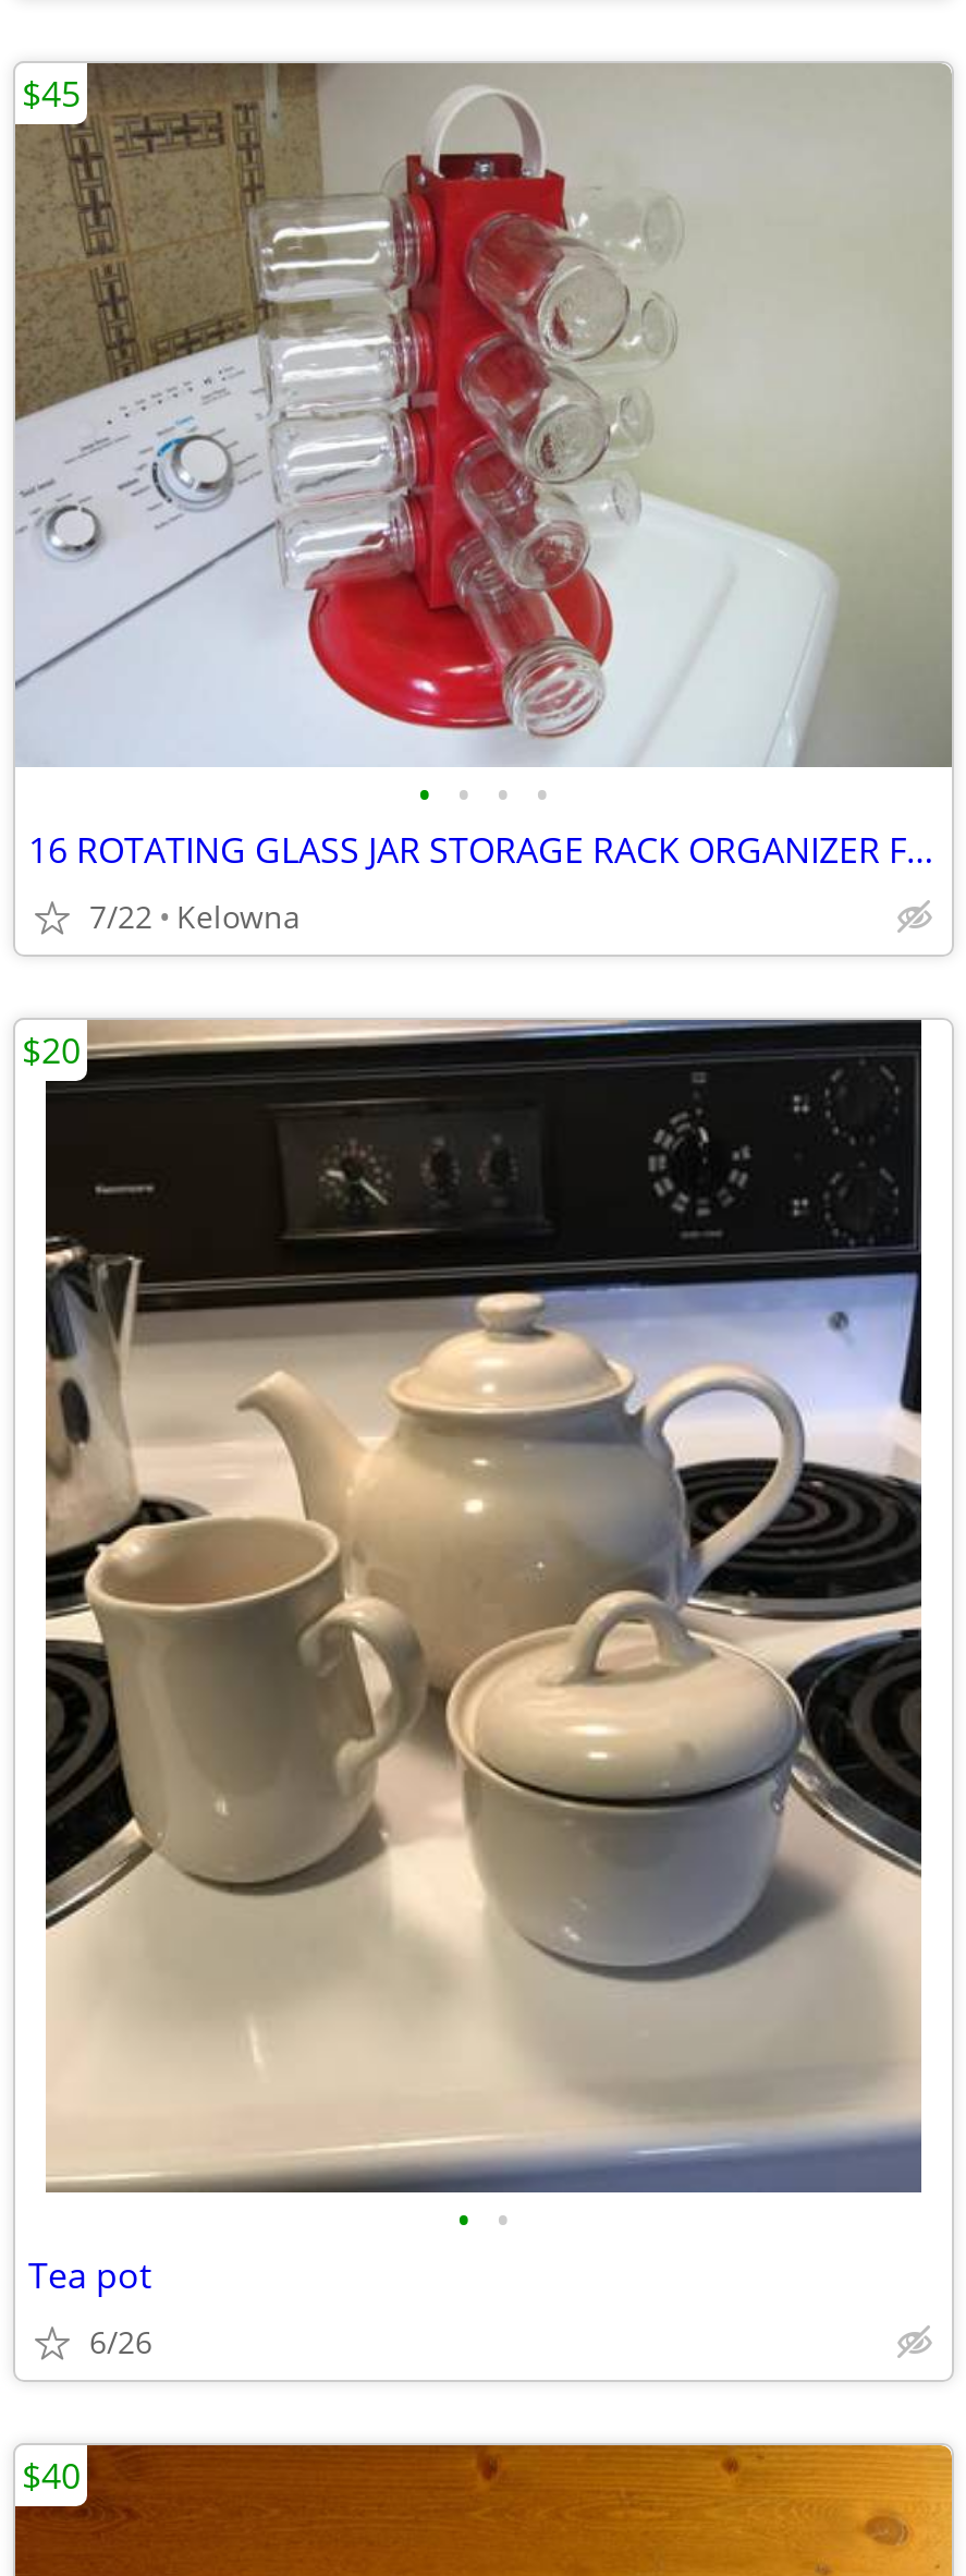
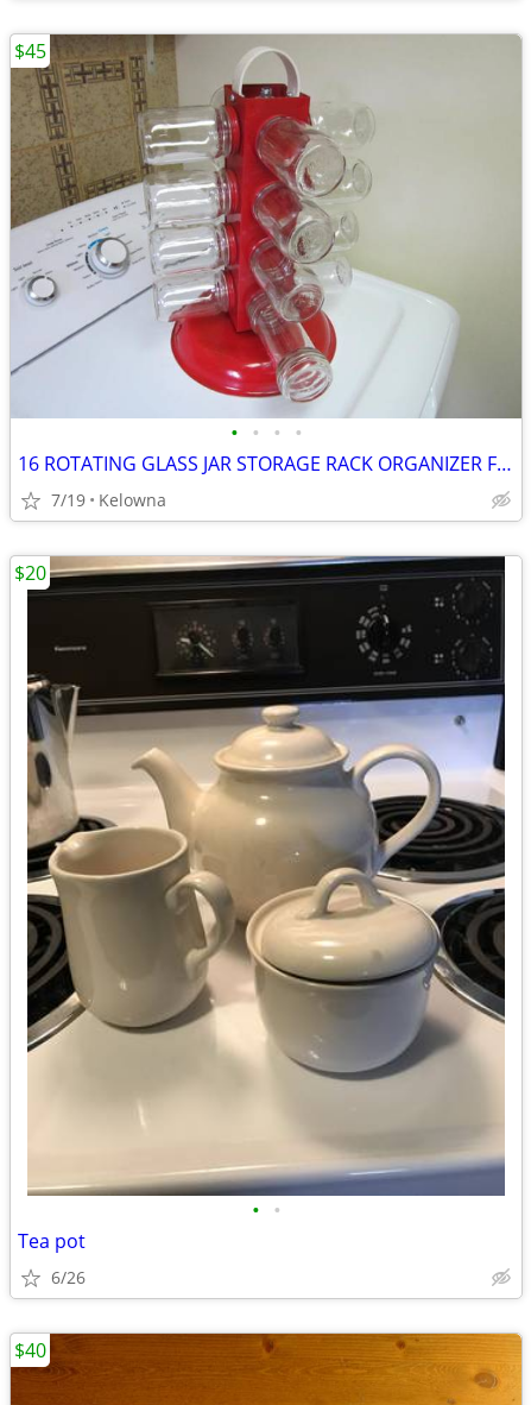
- 7/22 Kelowna
+ 7/19 Kelowna
